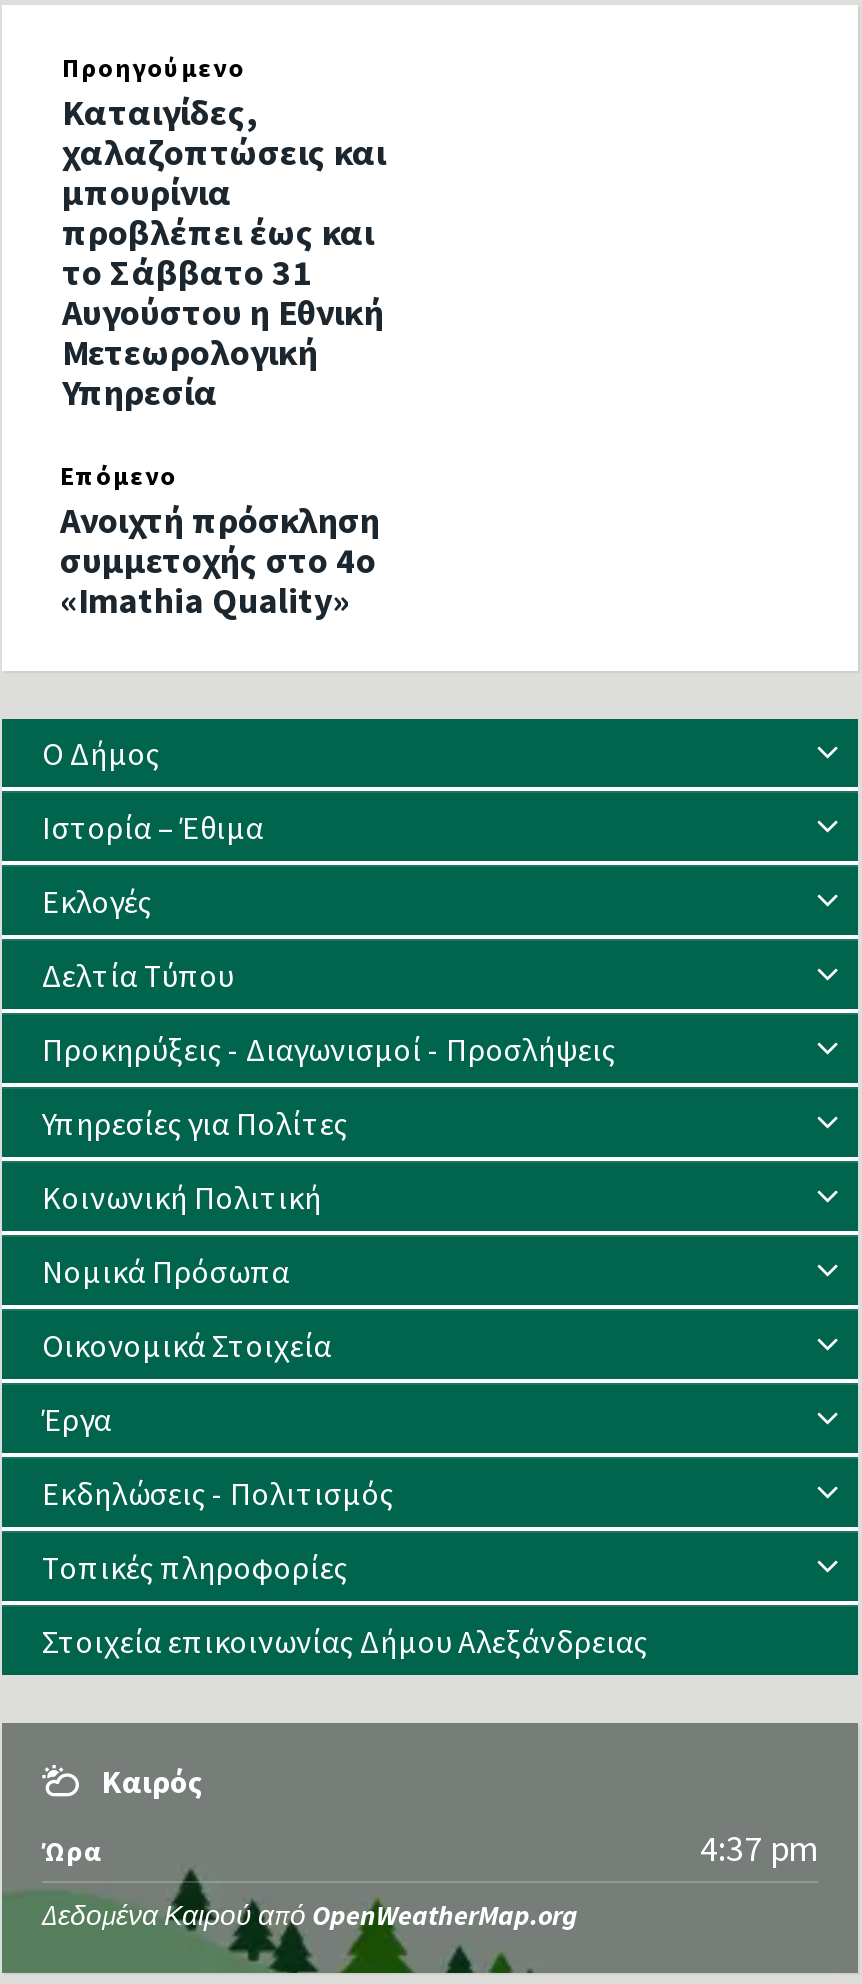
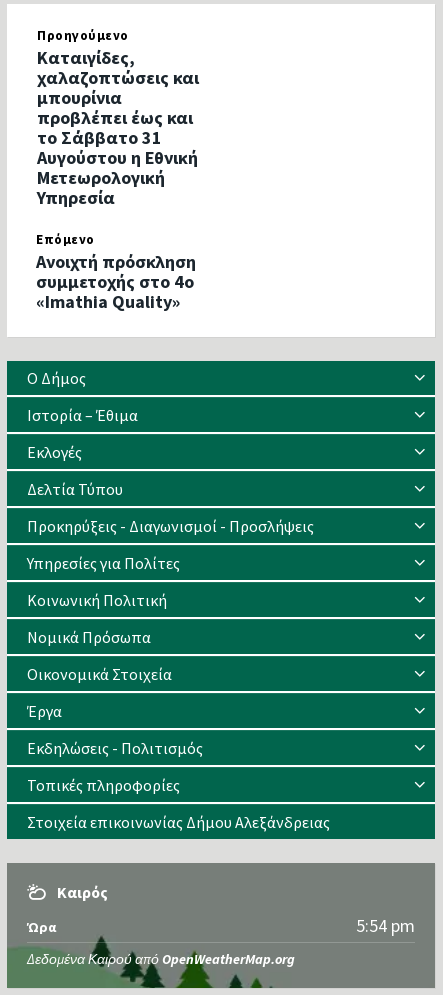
- 4:37 pm
+ 5:54 pm
